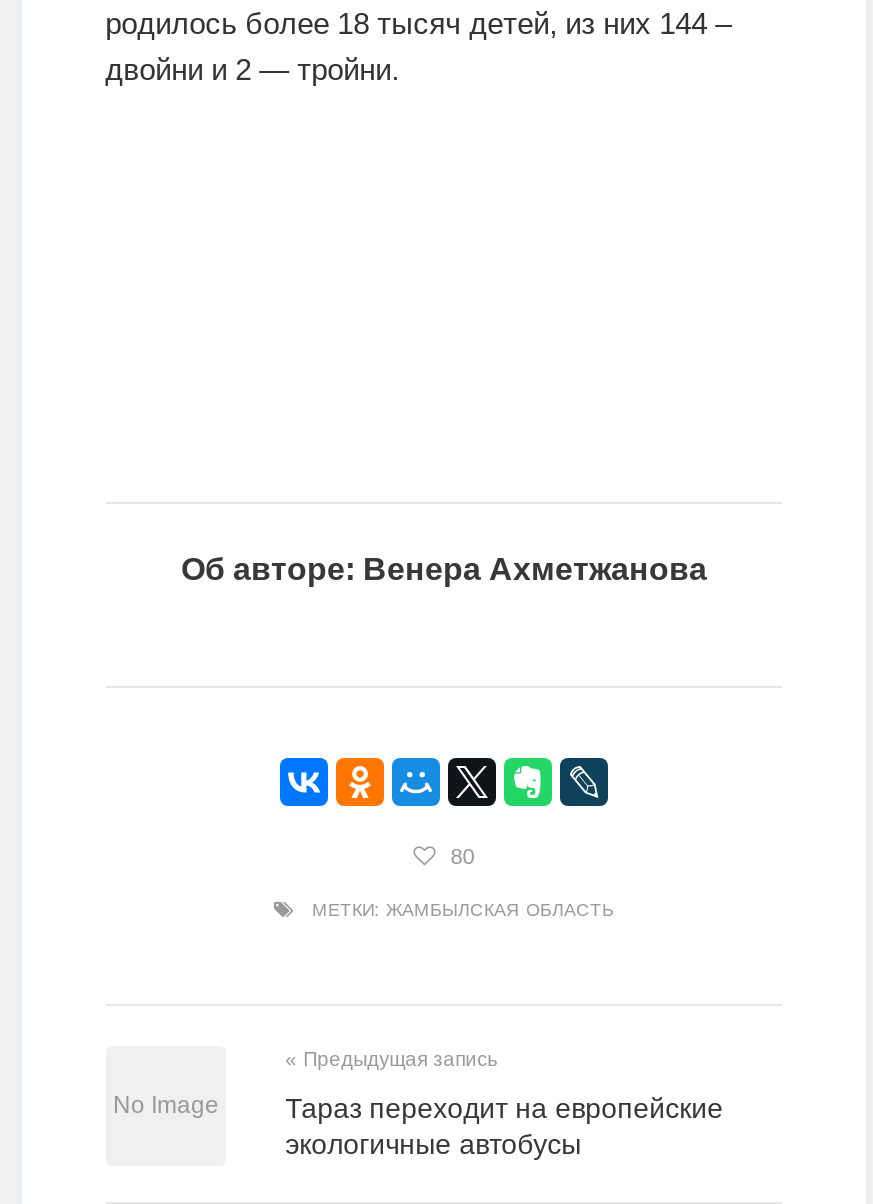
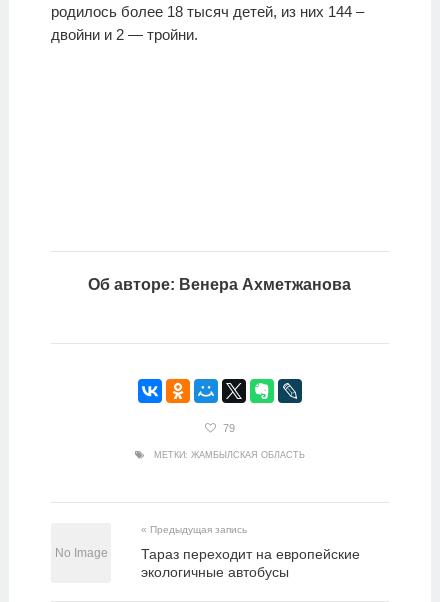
- 80
+ 79
